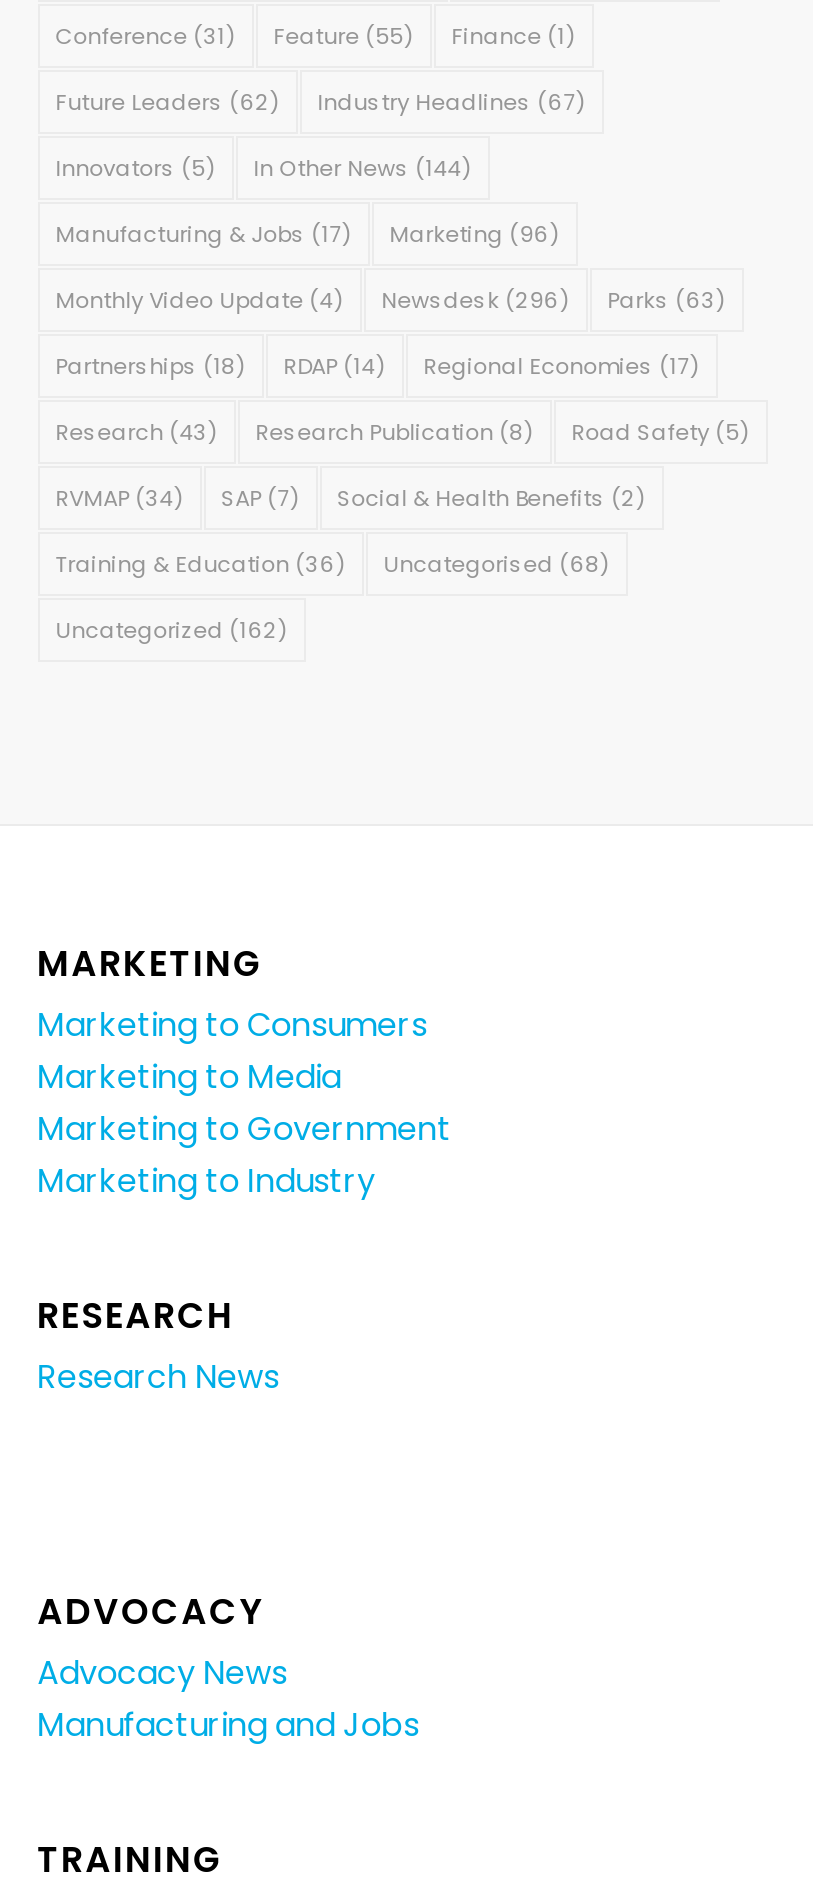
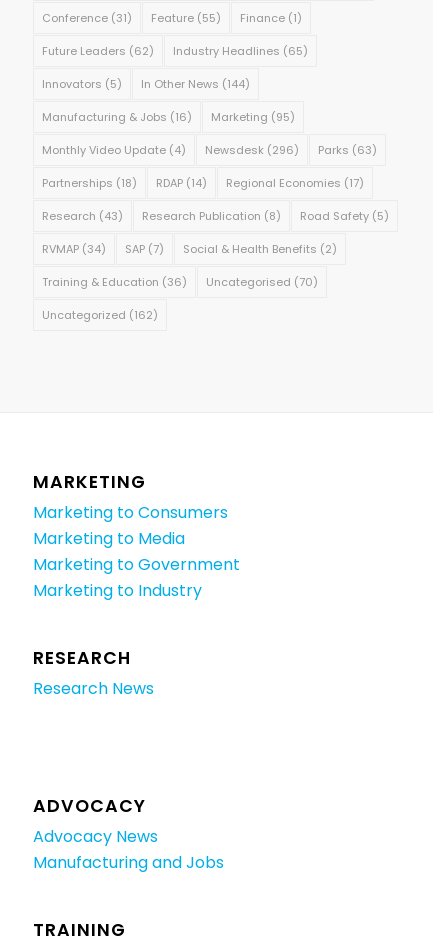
- Industry Headlines (67)
+ Industry Headlines (65)

- Manufacturing & Jobs (17)
+ Manufacturing & Jobs (16)

- Marketing (96)
+ Marketing (95)

- Uncategorised (68)
+ Uncategorised (70)
